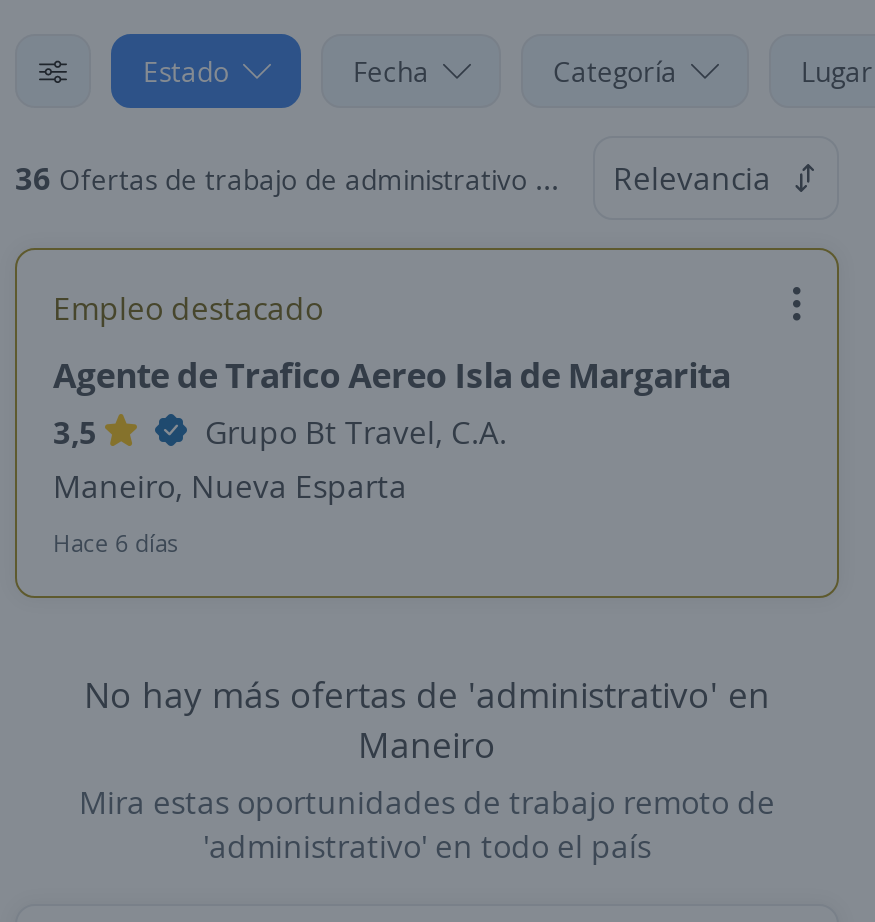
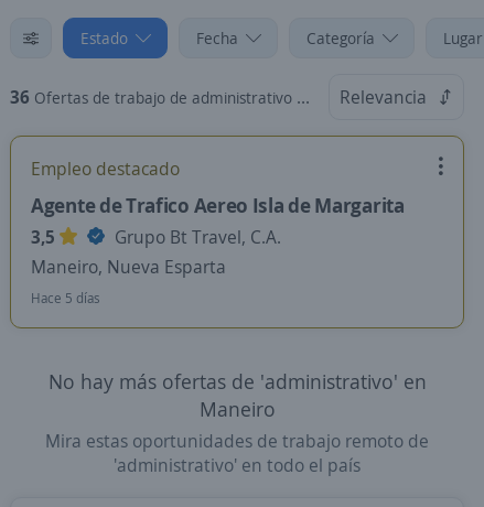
- Hace 6 días
+ Hace 5 días
